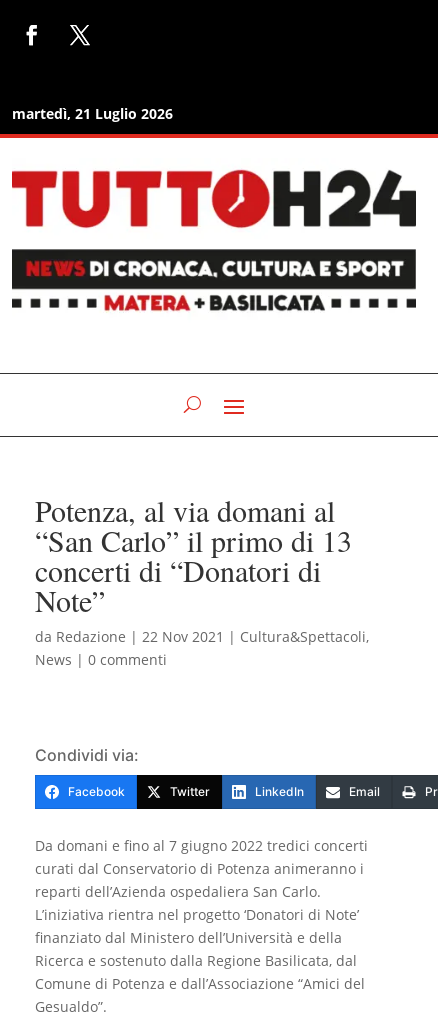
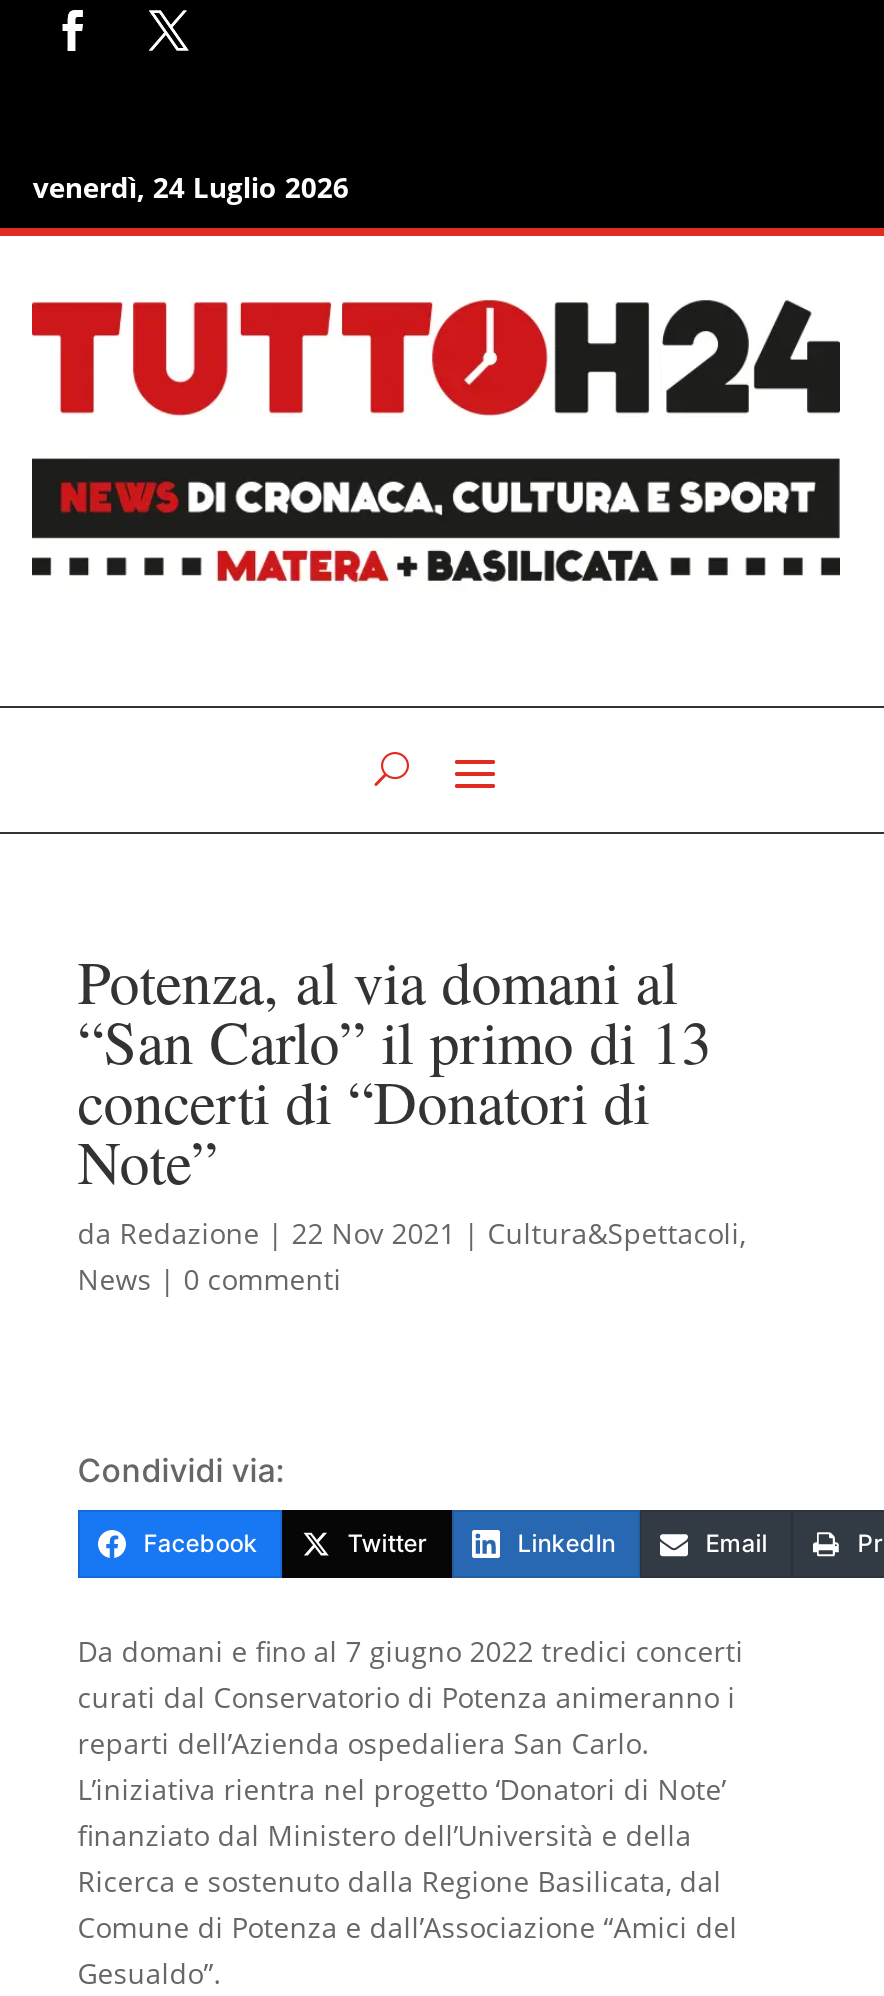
- martedì, 21 Luglio 2026
+ venerdì, 24 Luglio 2026
